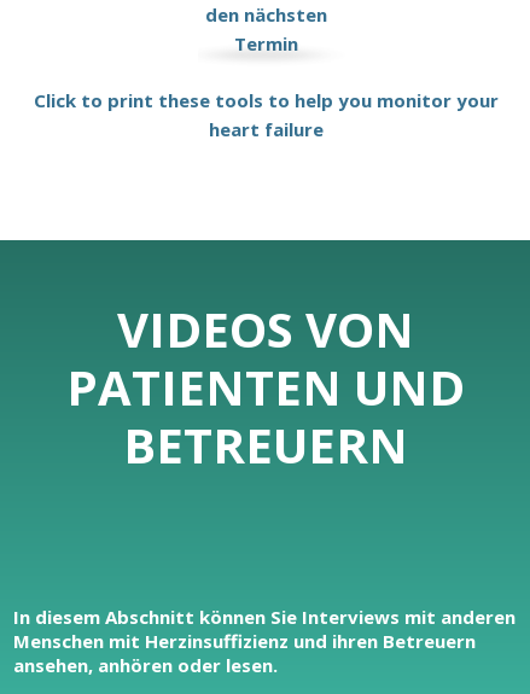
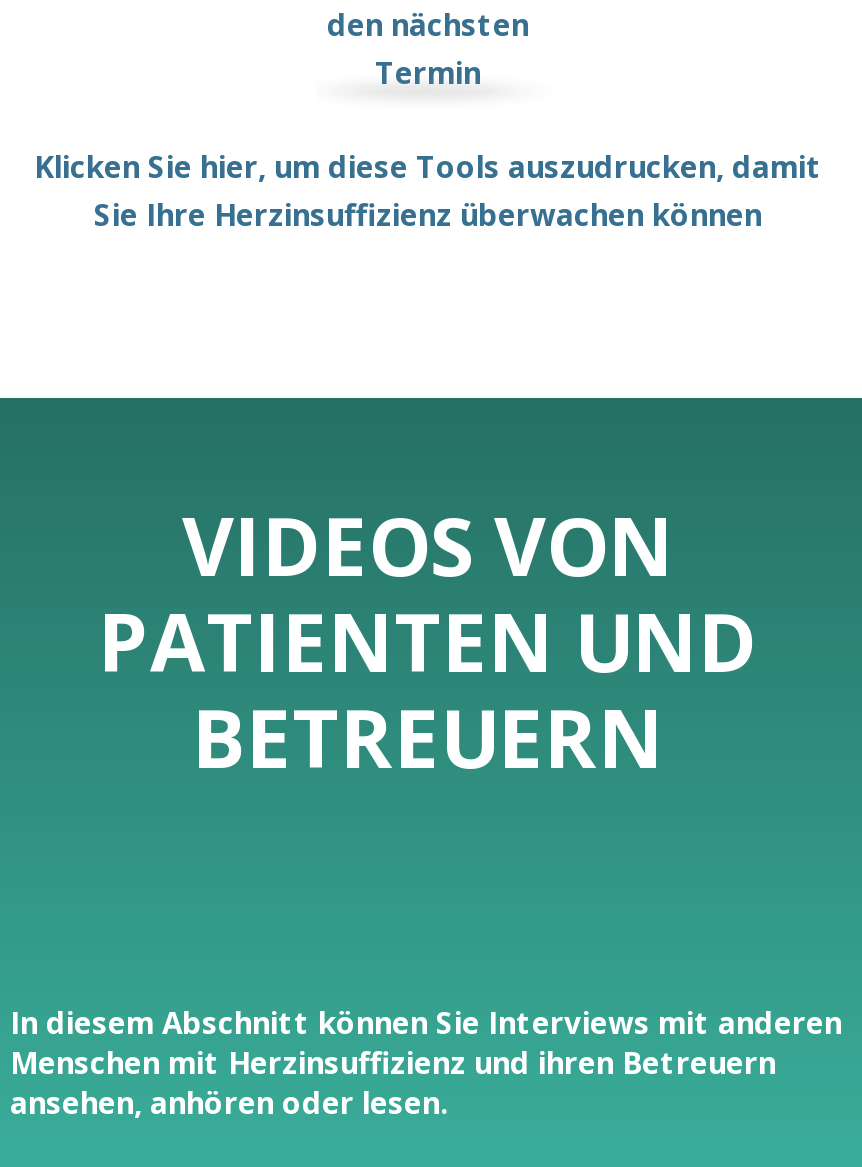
- Click to print these tools to help you monitor your
- heart failure
+ Klicken Sie hier, um diese Tools auszudrucken, damit
+ Sie Ihre Herzinsuffizienz überwachen können
